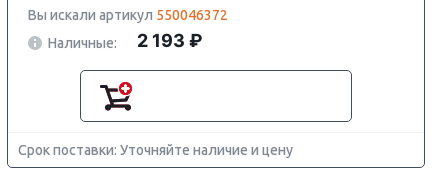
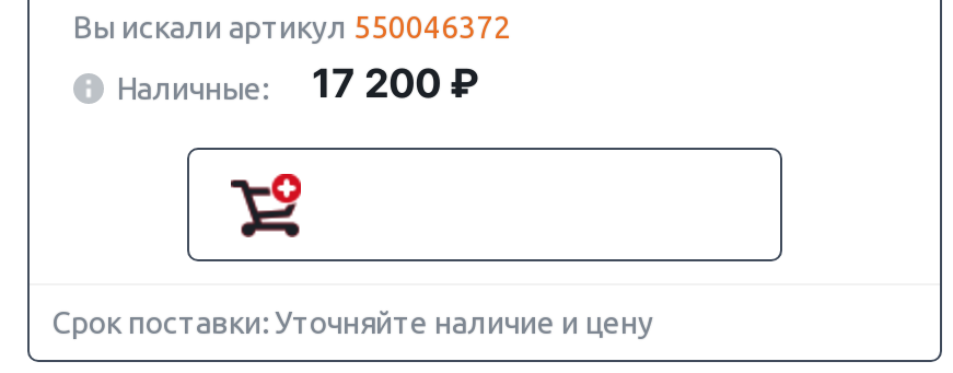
- Наличные: 2 193 ₽
+ Наличные: 17 200 ₽
